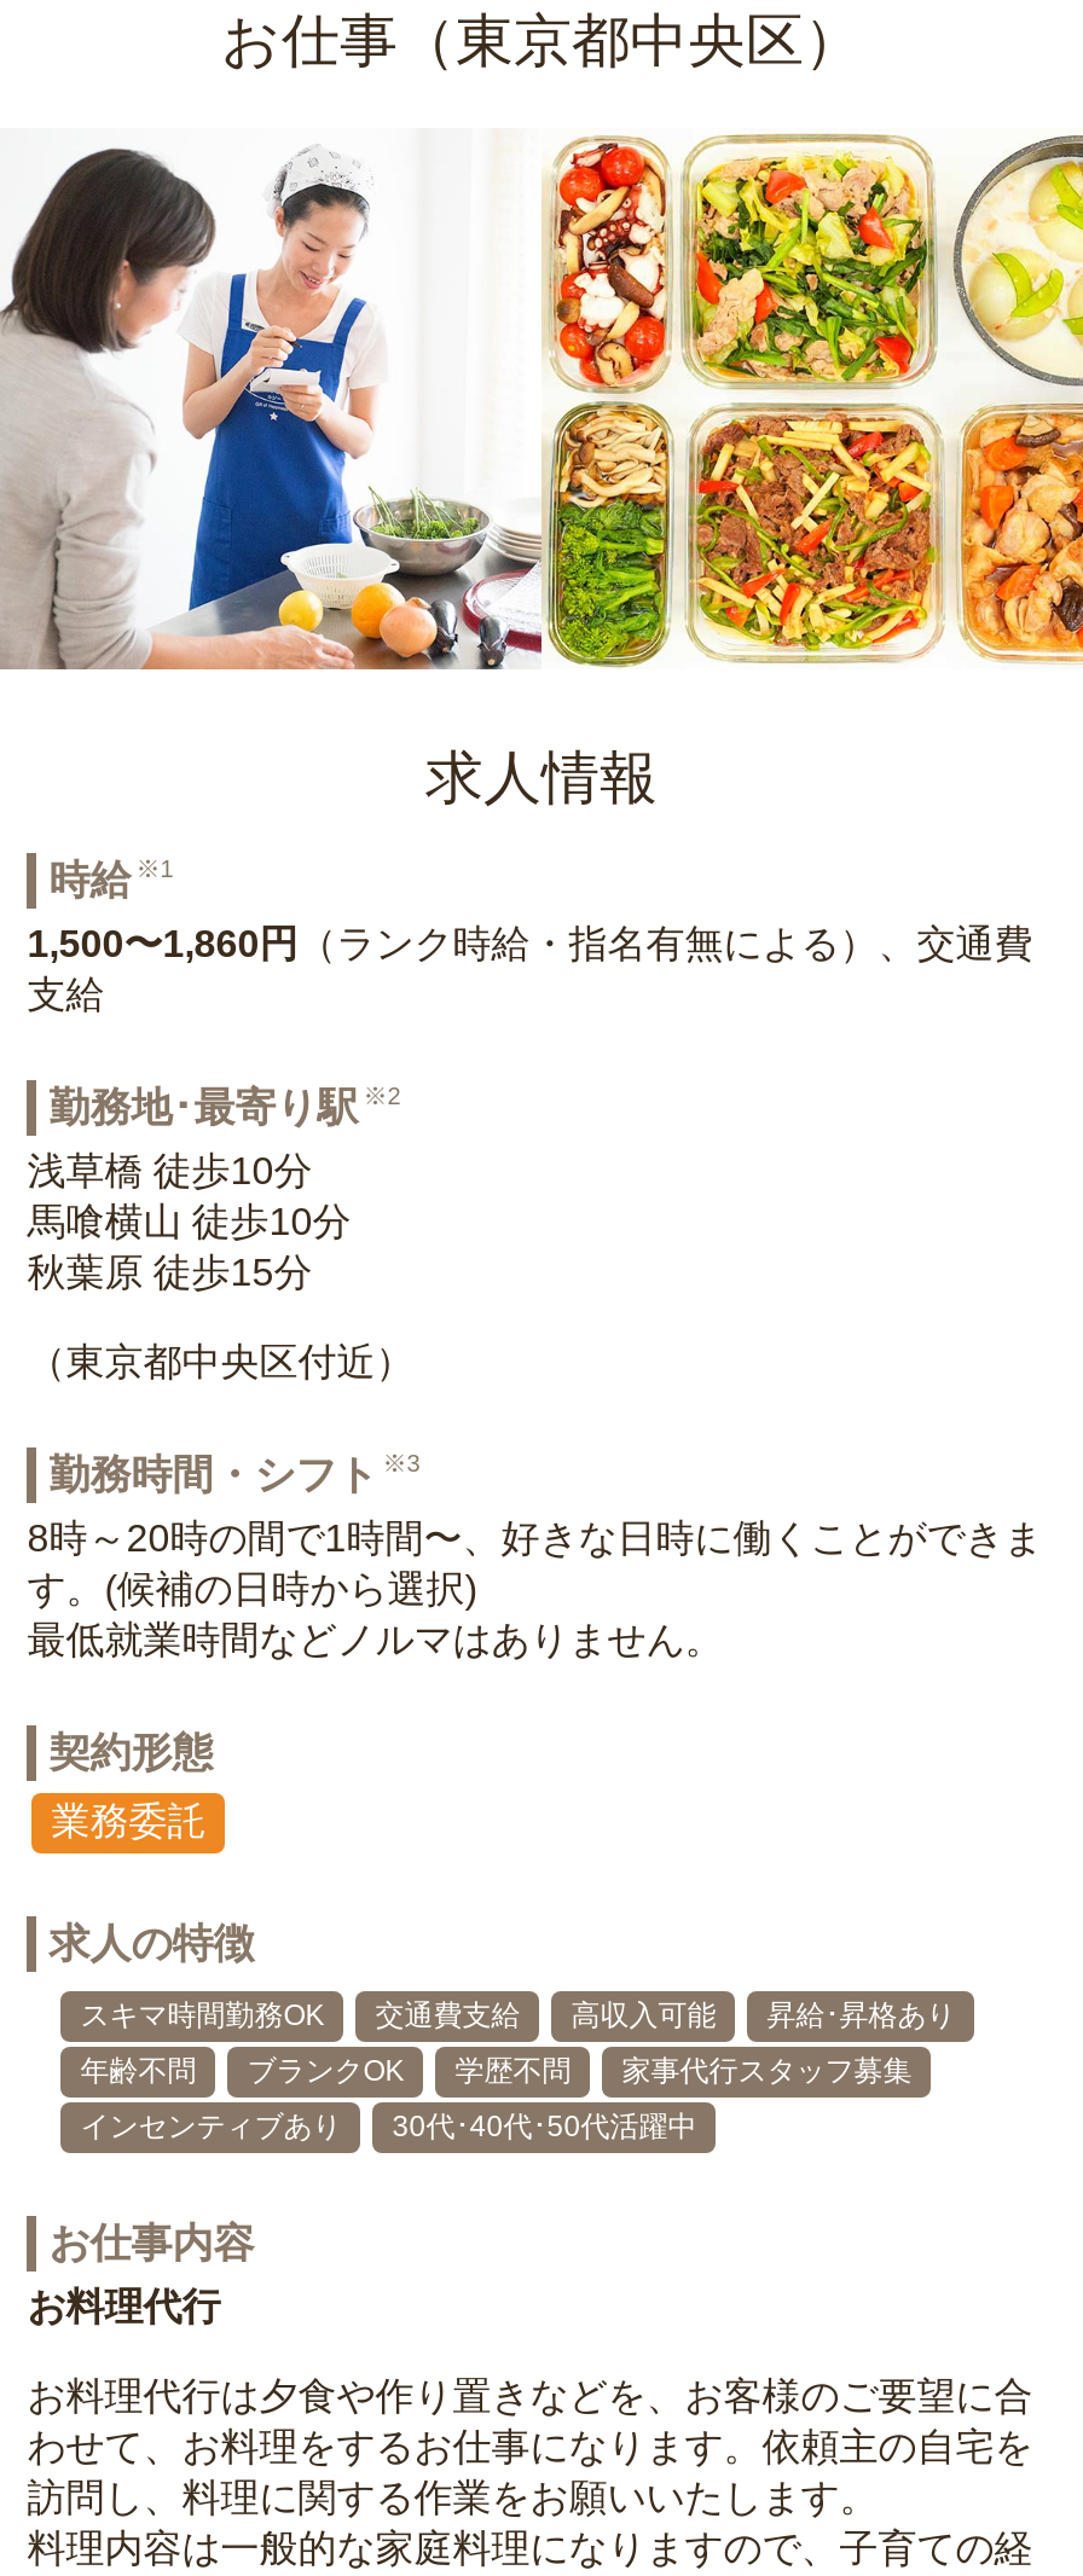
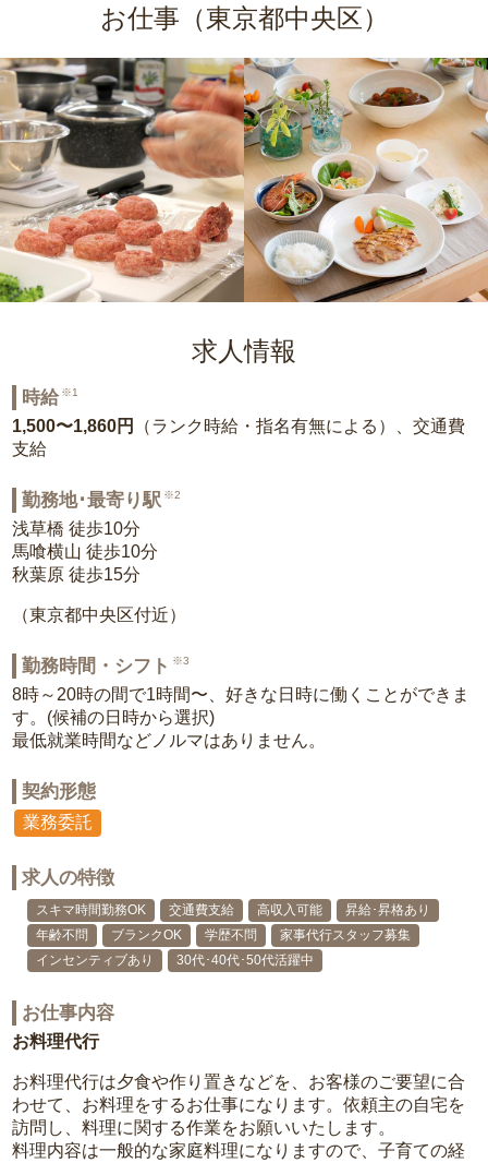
- [image]
+ [image]
